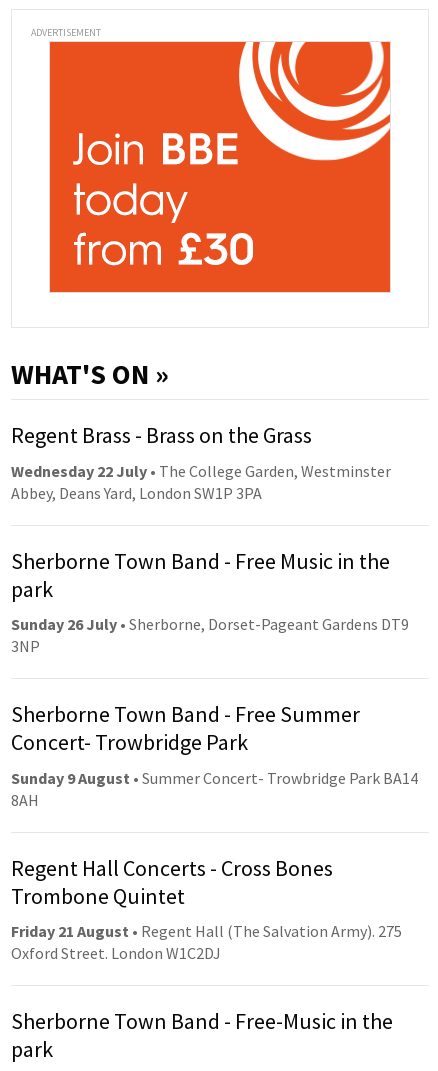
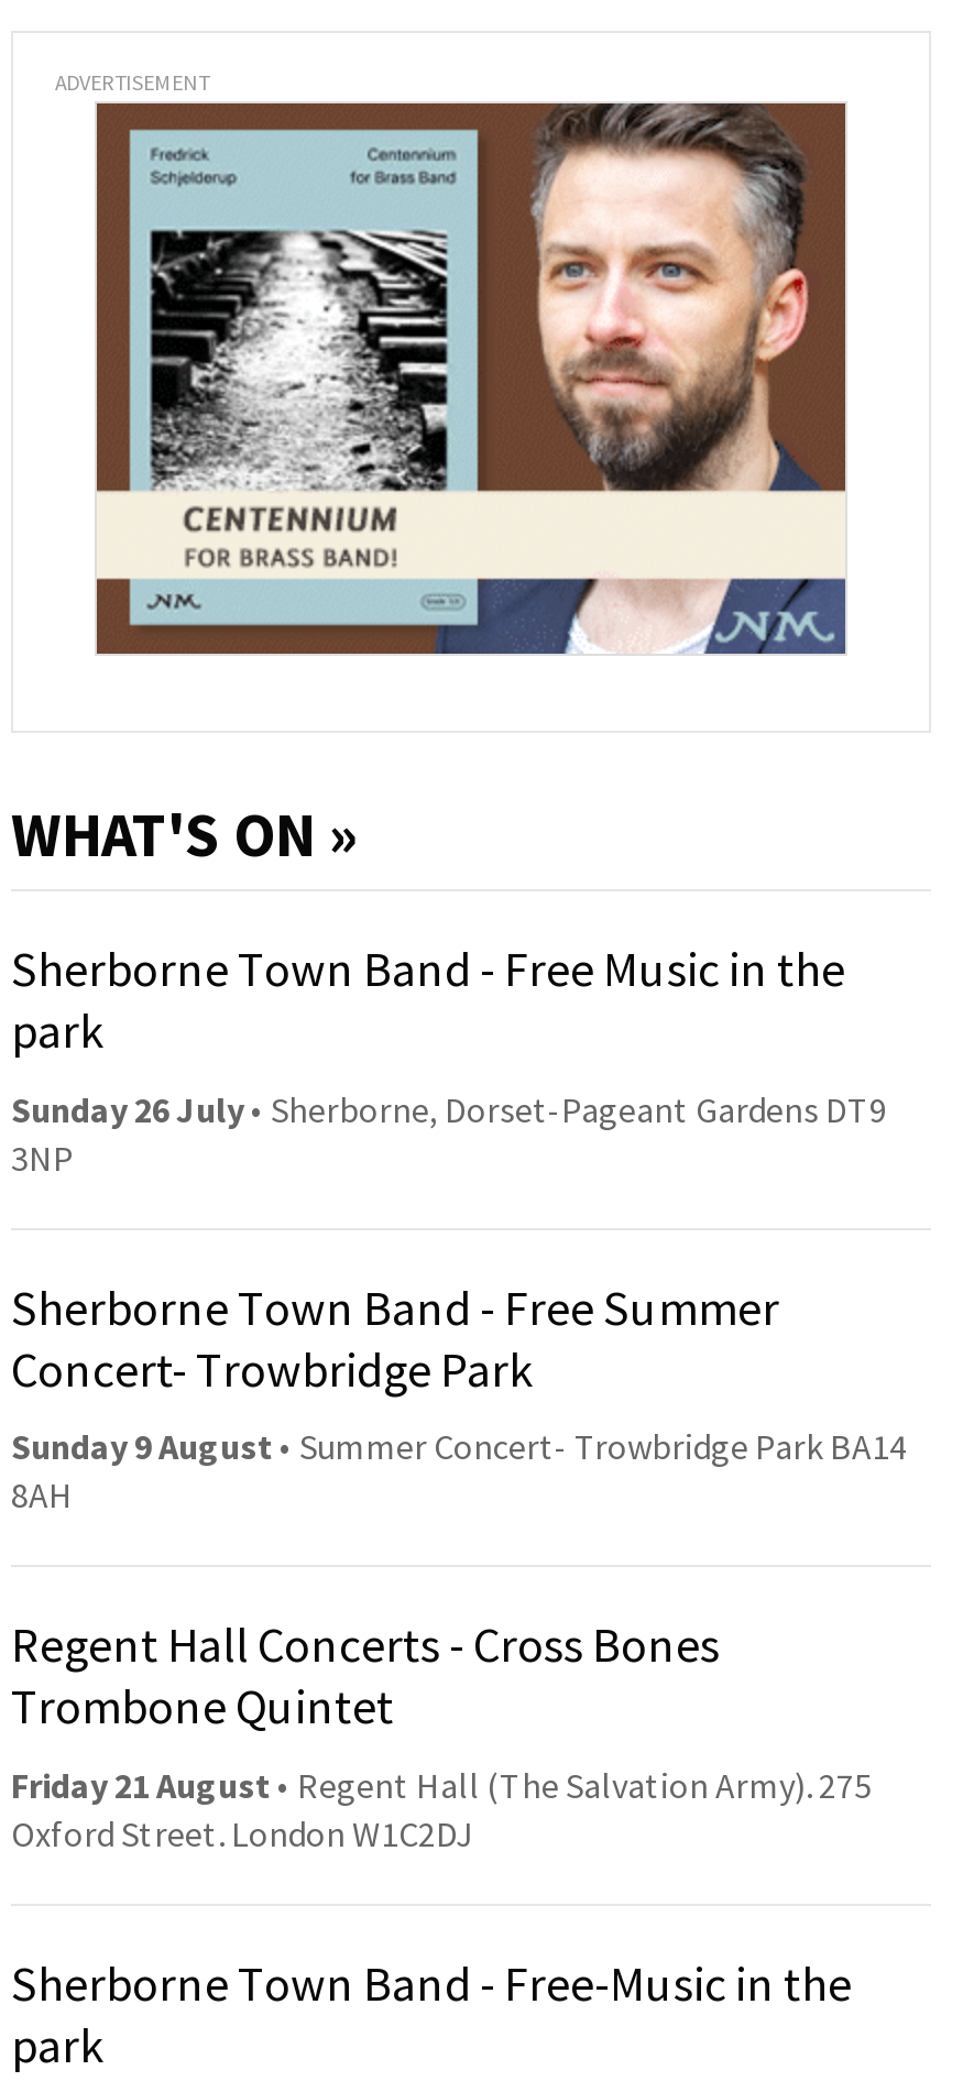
- [image]
+ [image]

- Regent Brass - Brass on the Grass
- Wednesday 22 July • The College Garden, Westminster
- Abbey, Deans Yard, London SW1P 3PA
